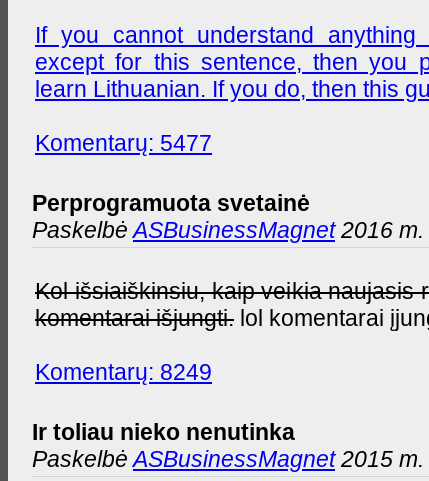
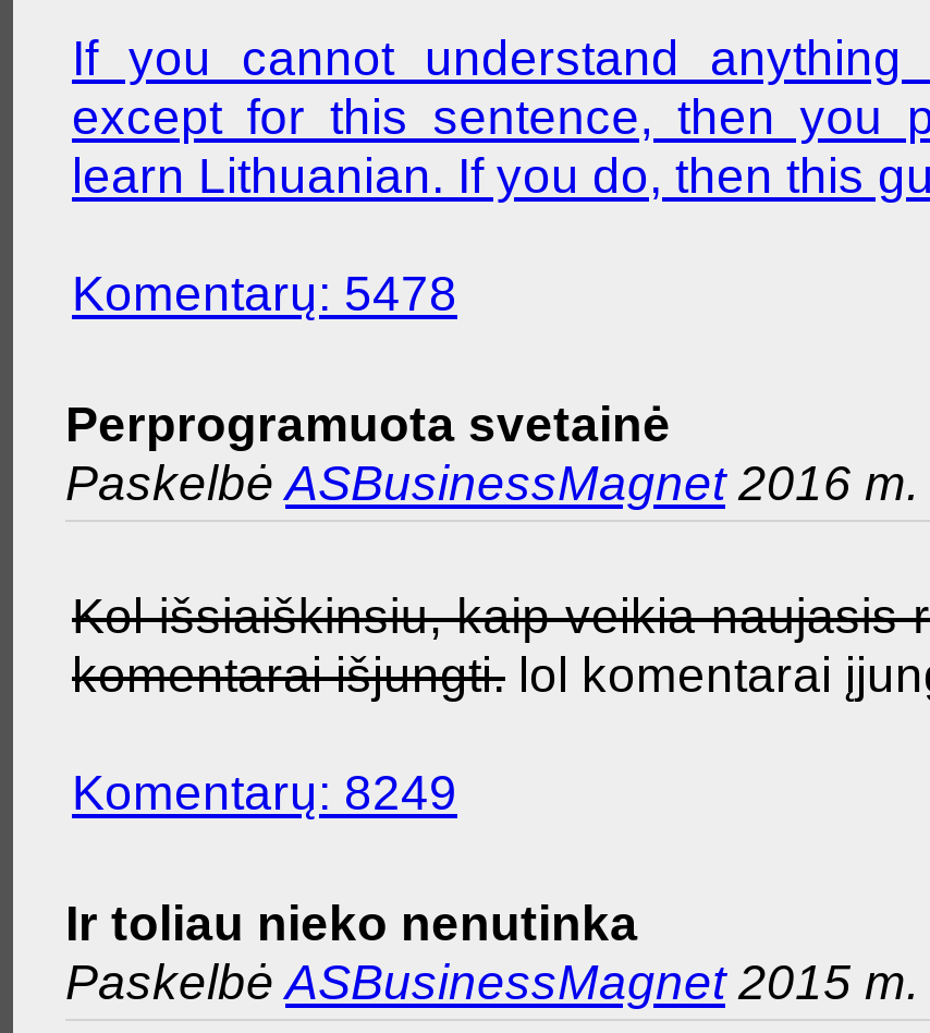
- Komentarų: 5477
+ Komentarų: 5478
